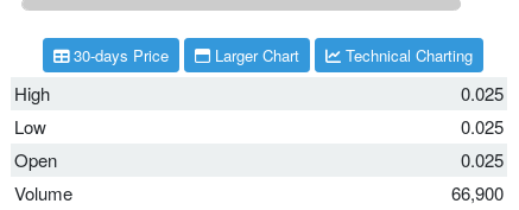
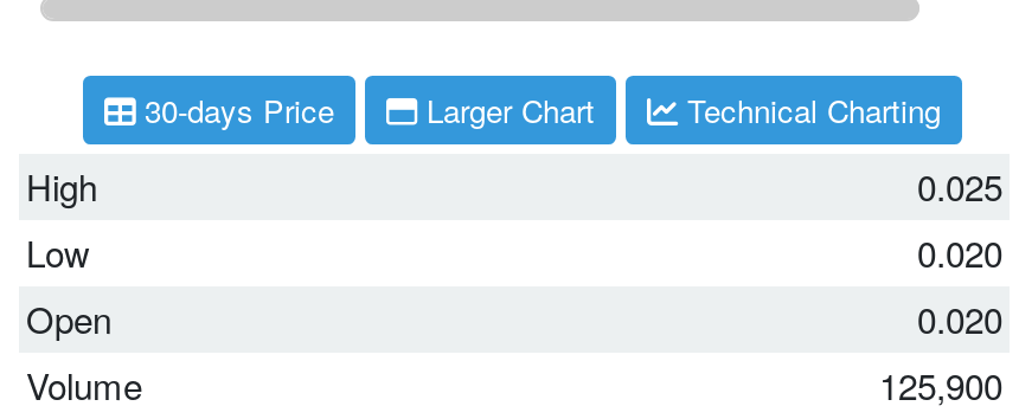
- 0.025
+ 0.020

- 0.025
+ 0.020

- 66,900
+ 125,900
